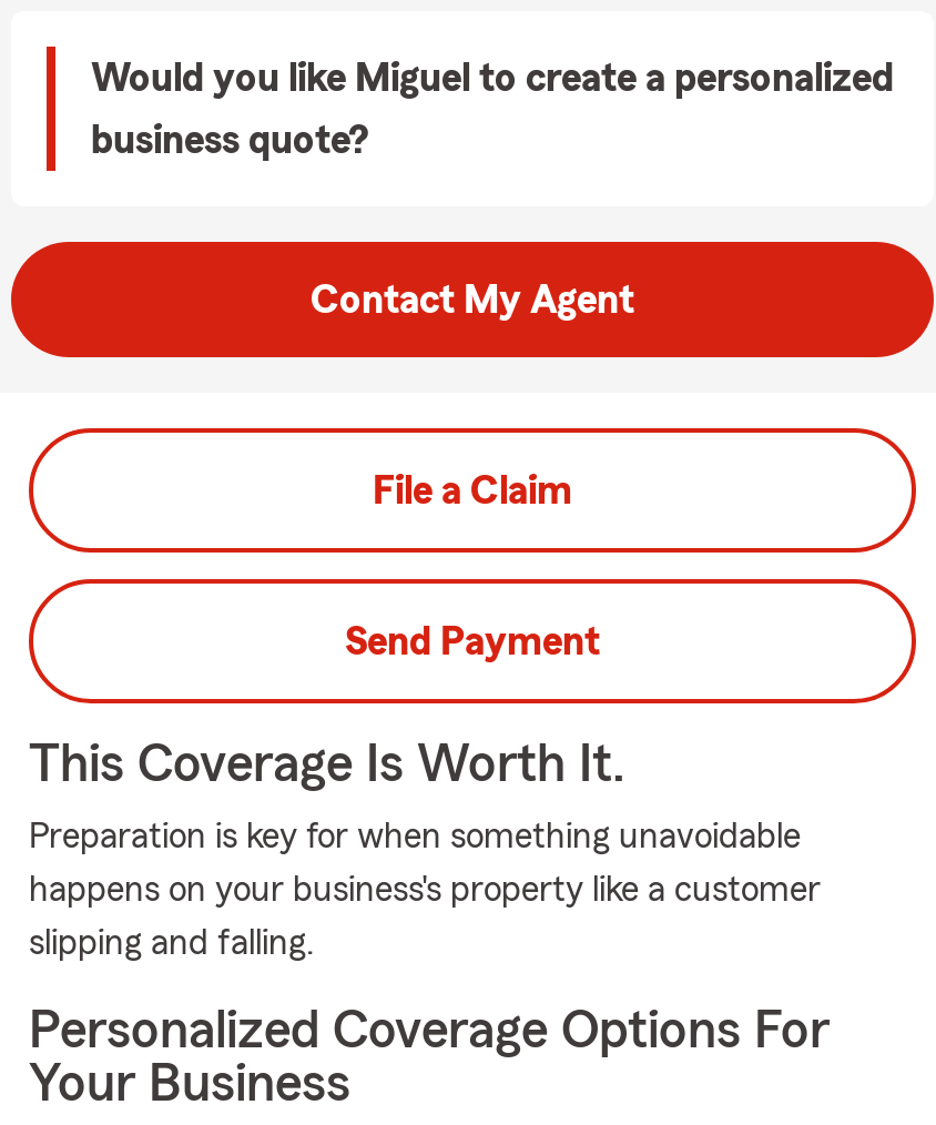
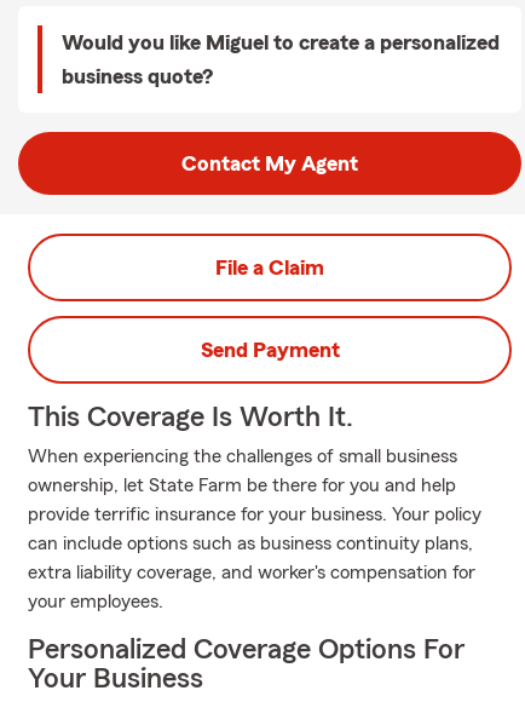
- Preparation is key for when something unavoidable
- happens on your business's property like a customer
- slipping and falling.
+ When experiencing the challenges of small business
+ ownership, let State Farm be there for you and help
+ provide terrific insurance for your business. Your policy
+ can include options such as business continuity plans,
+ extra liability coverage, and worker's compensation for
+ your employees.
